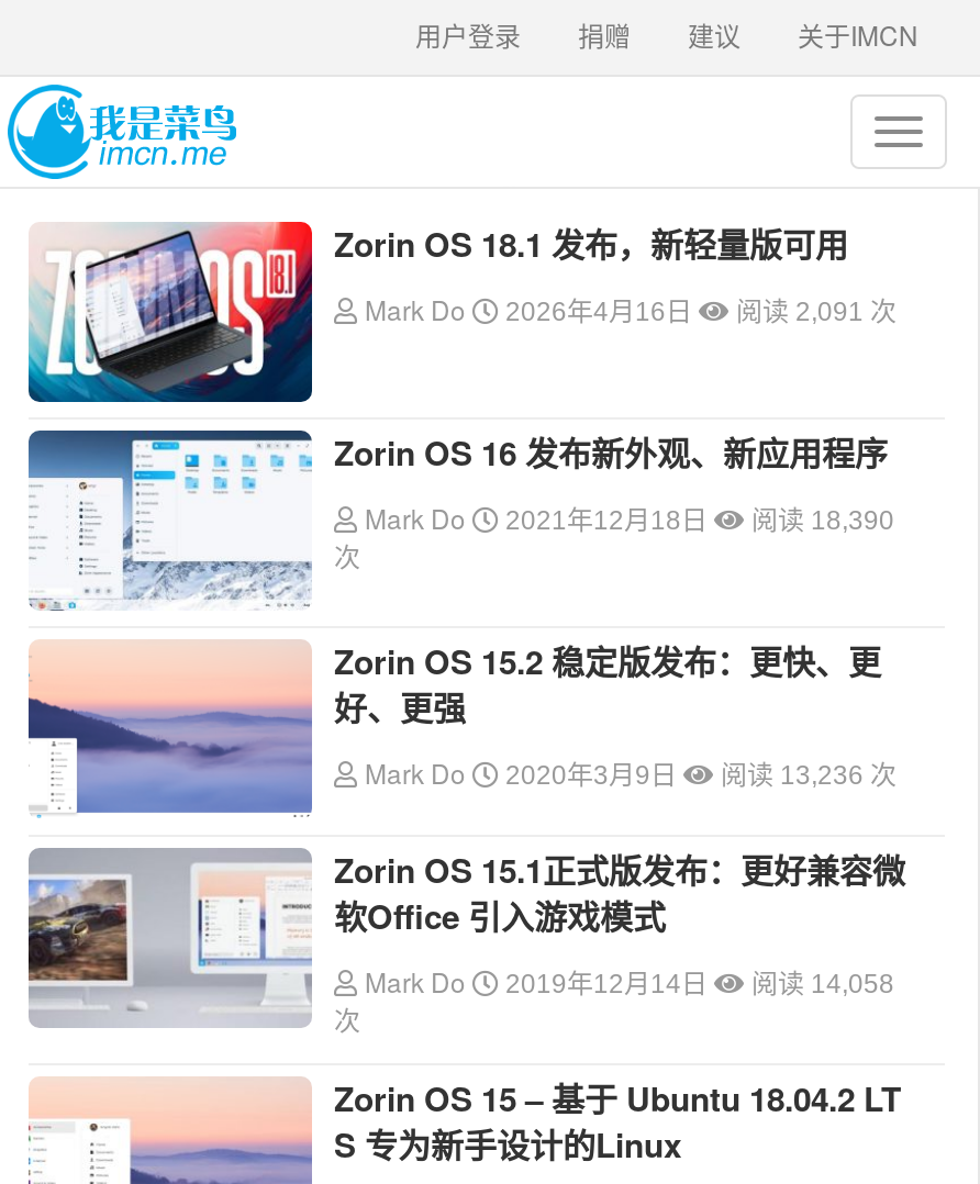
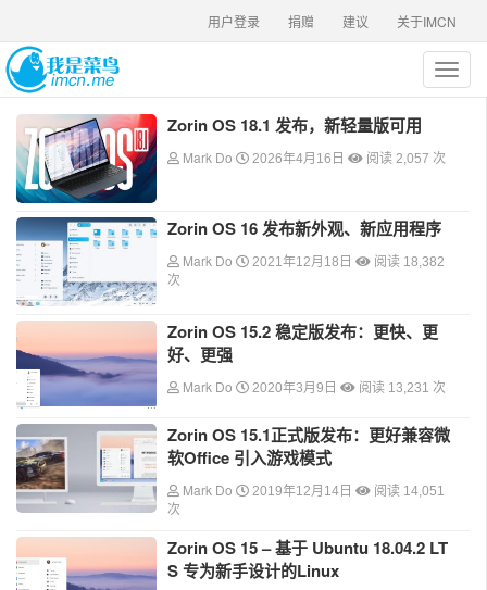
- 阅读 2,091 次
+ 阅读 2,057 次

- 阅读 18,390
+ 阅读 18,382

- 阅读 13,236 次
+ 阅读 13,231 次

- Mark Do 2019年12月14日 阅读 14,058
+ Mark Do 2019年12月14日 阅读 14,051
